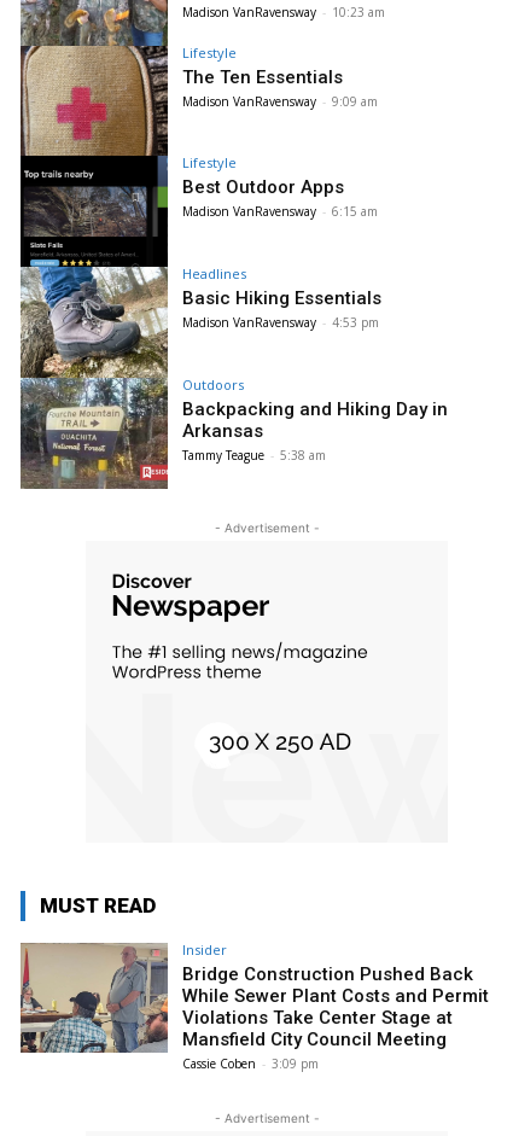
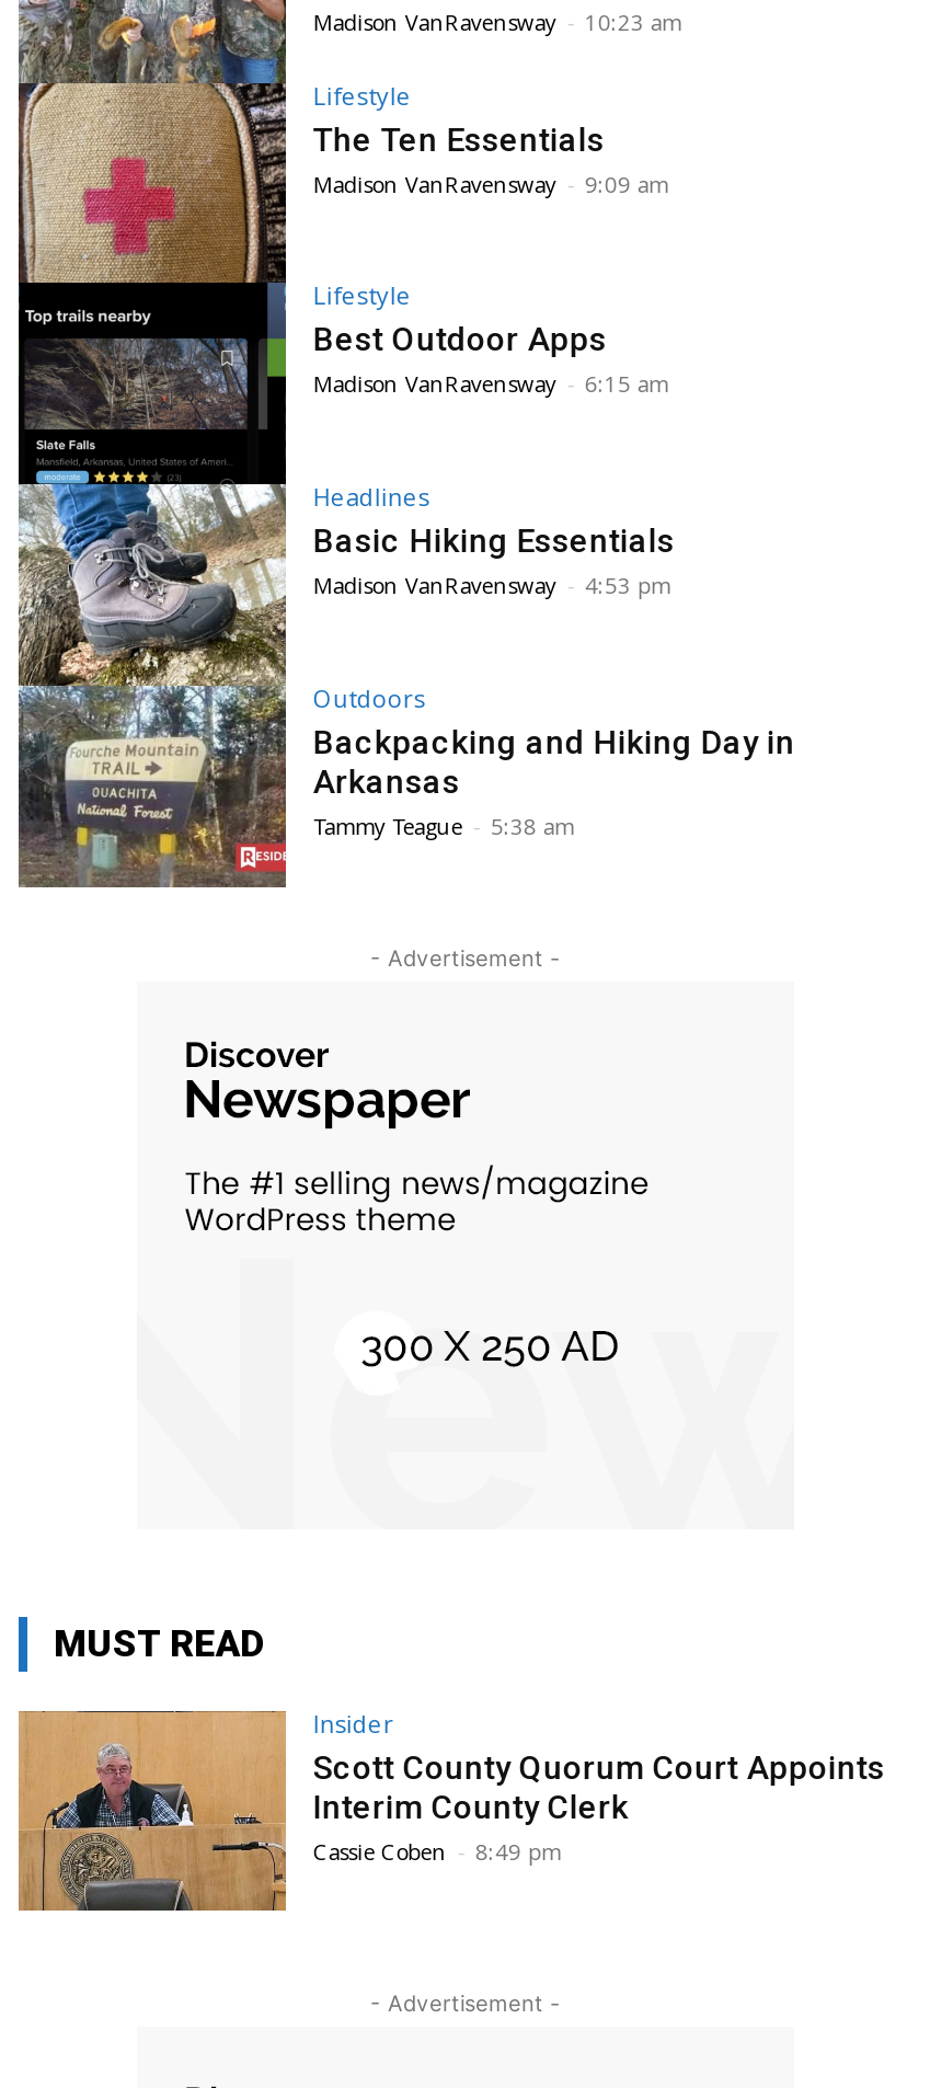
- [image]
- Bridge Construction Pushed Back
- While Sewer Plant Costs and Permit
- Violations Take Center Stage at
- Mansfield City Council Meeting
- Cassie Coben - 3:09 pm
+ [image]
+ Scott County Quorum Court Appoints
+ Interim County Clerk
+ Cassie Coben - 8:49 pm
